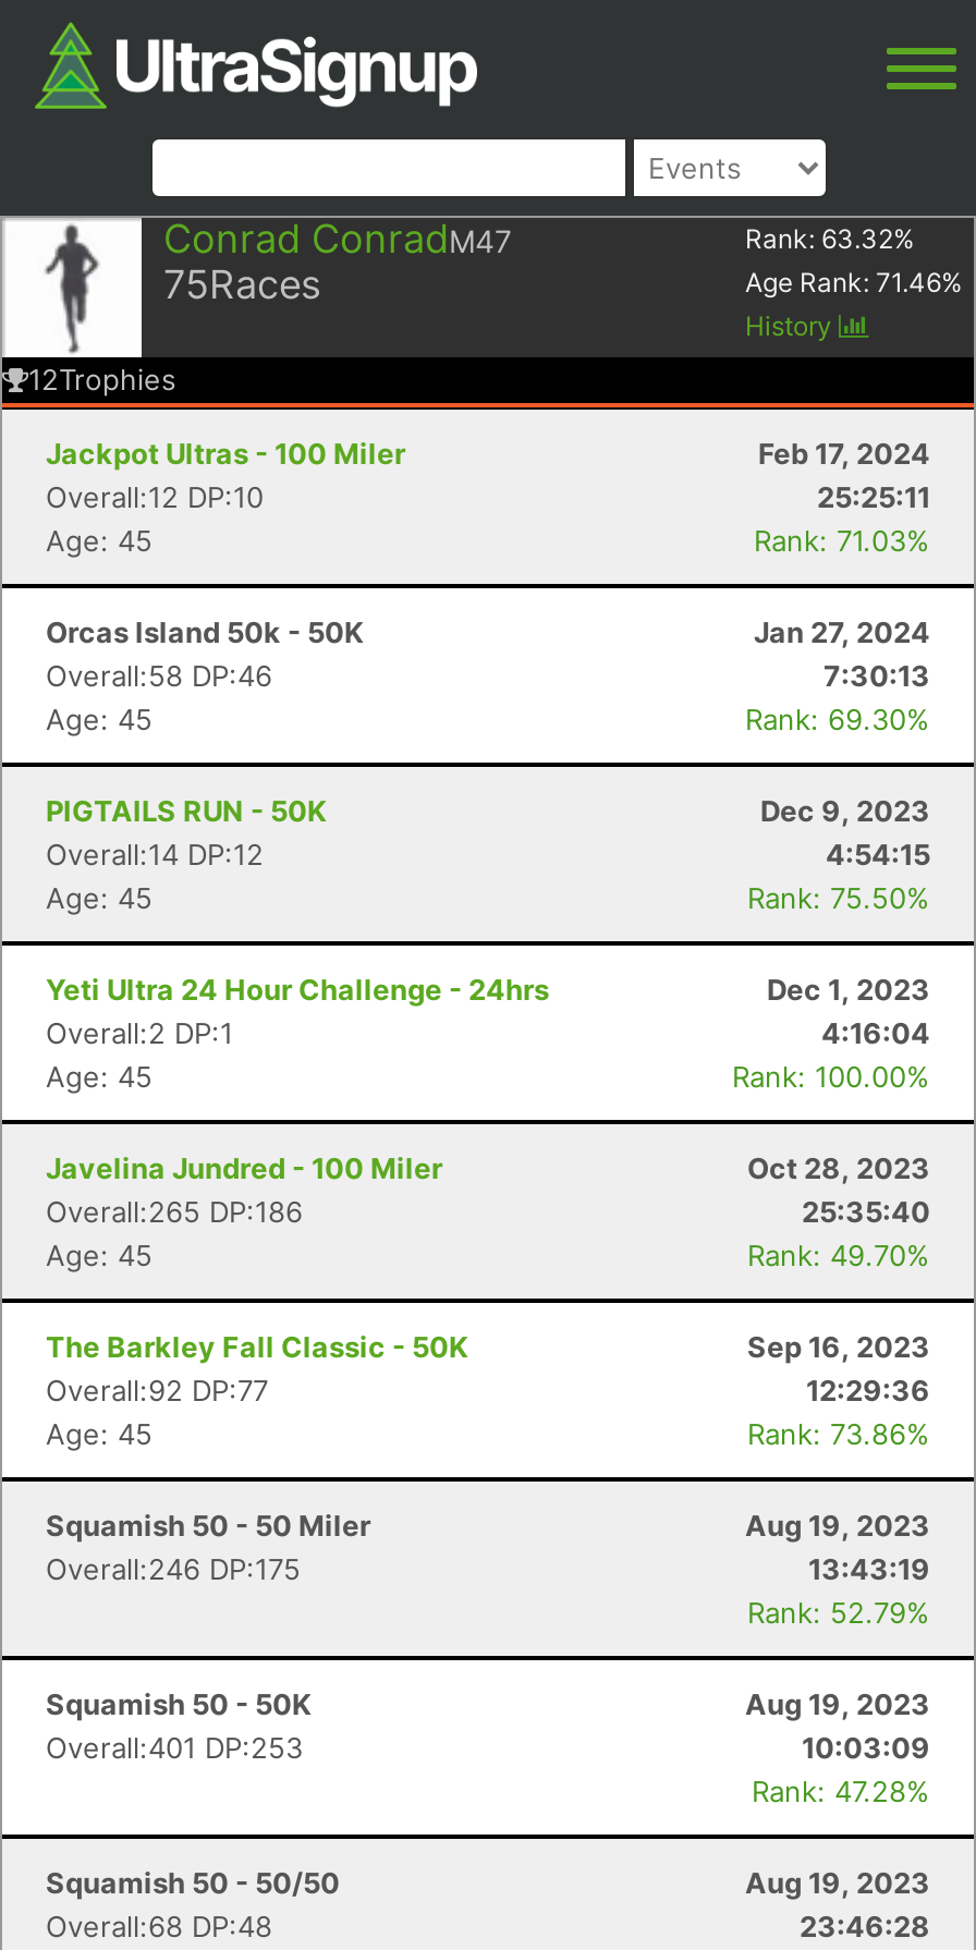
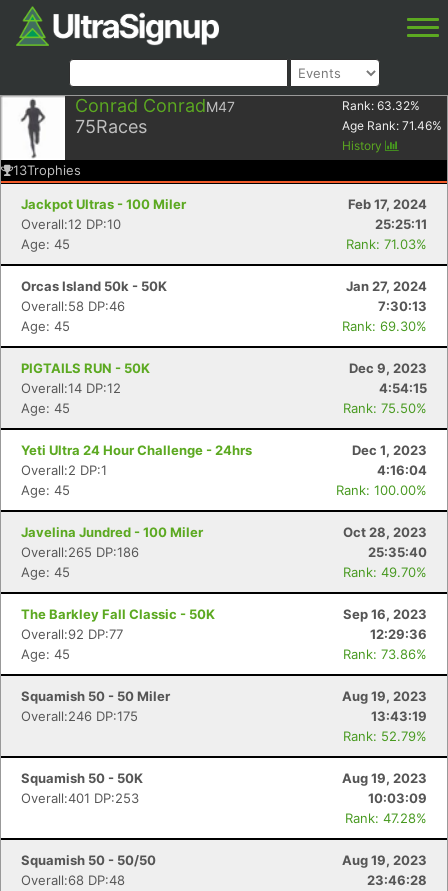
- 12Trophies
+ 13Trophies
